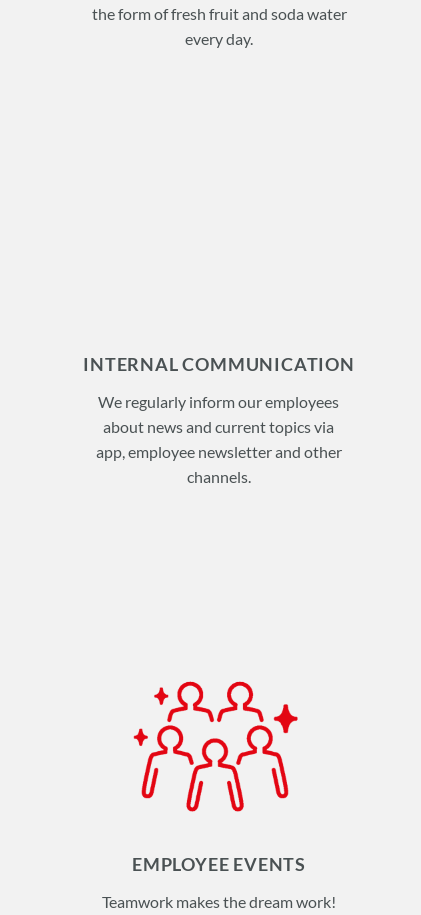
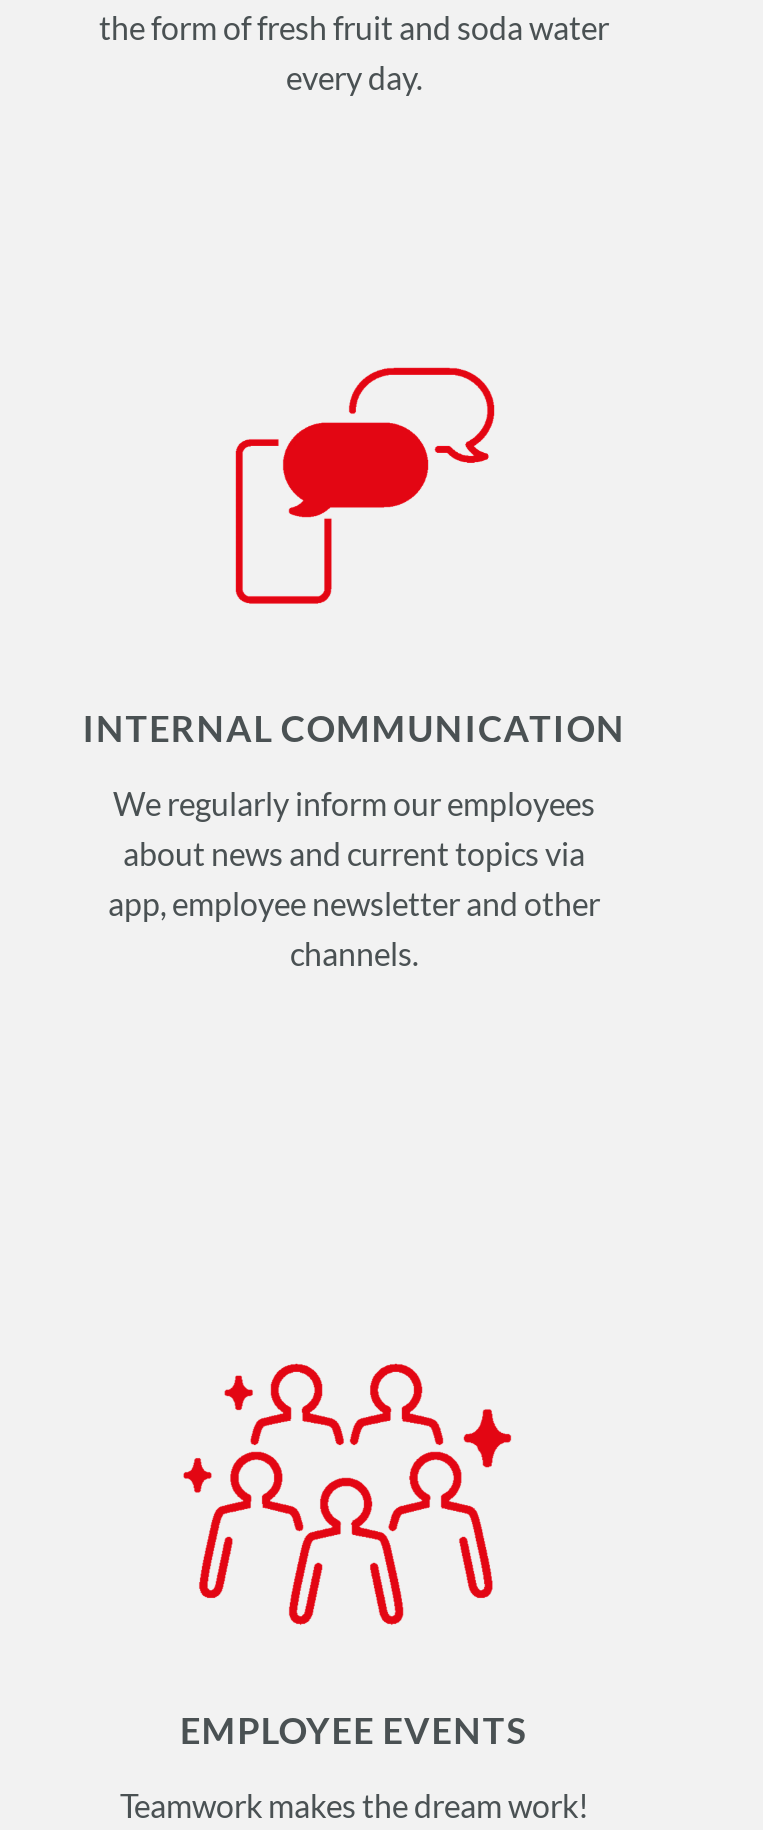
+ [image]
